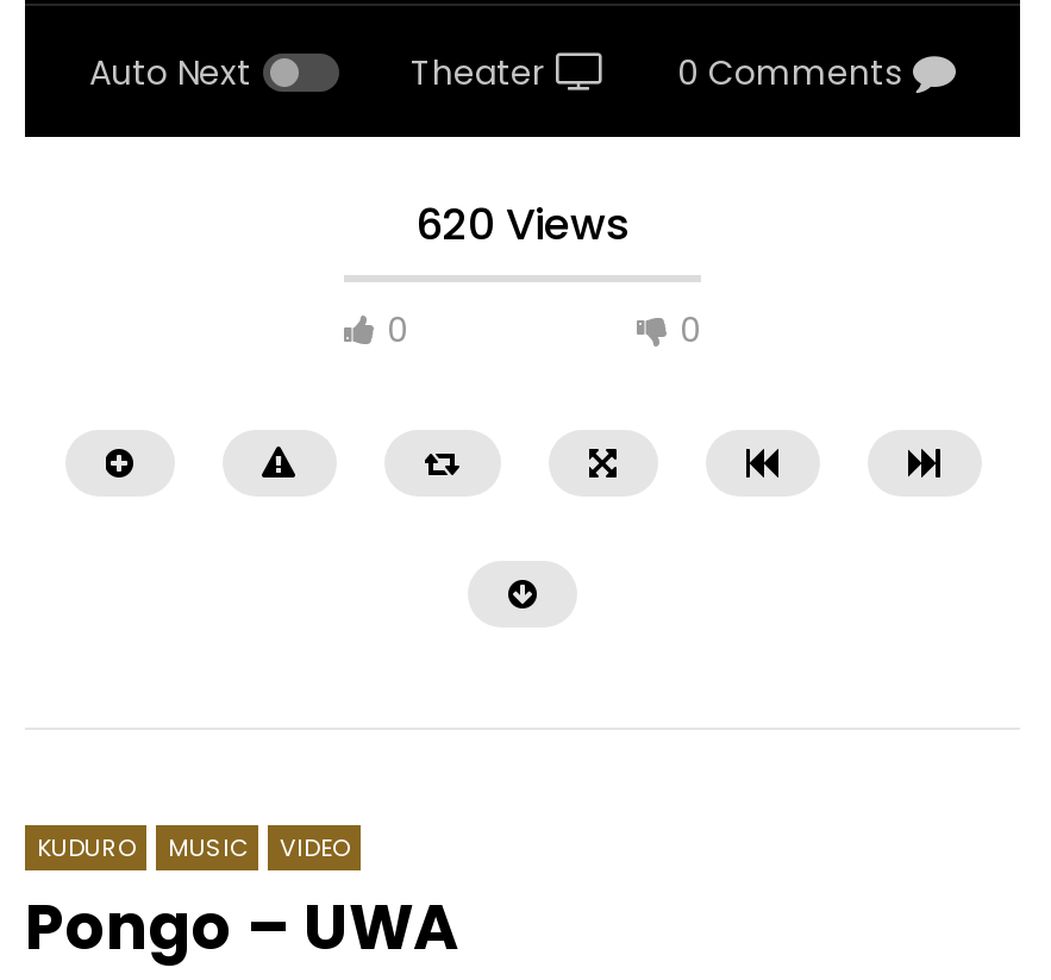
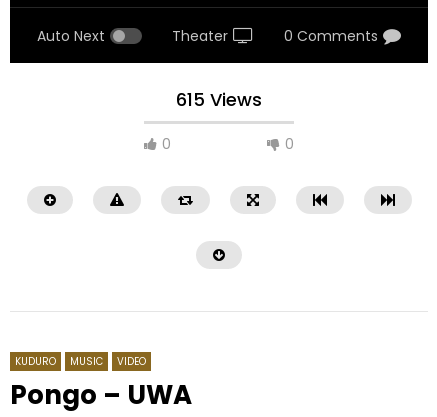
- 620 Views
+ 615 Views
